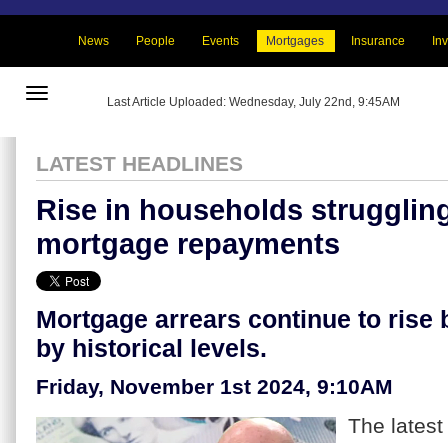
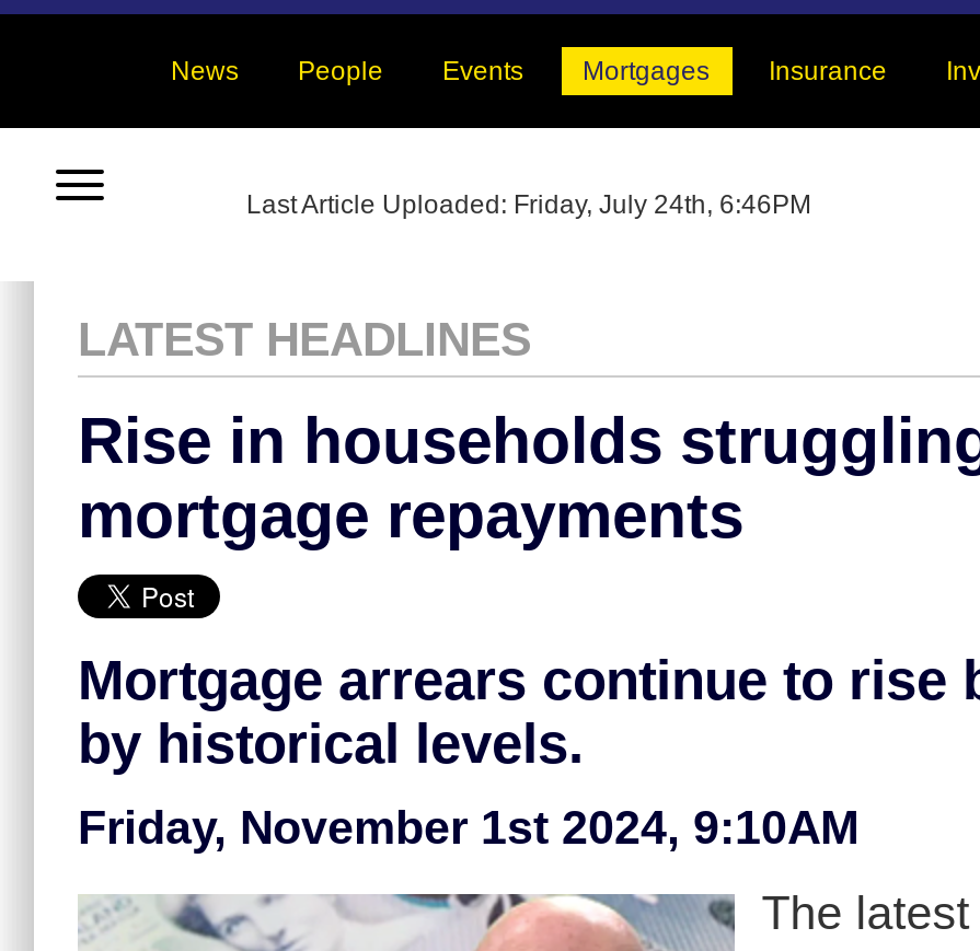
- Last Article Uploaded: Wednesday, July 22nd, 9:45AM
+ Last Article Uploaded: Friday, July 24th, 6:46PM
